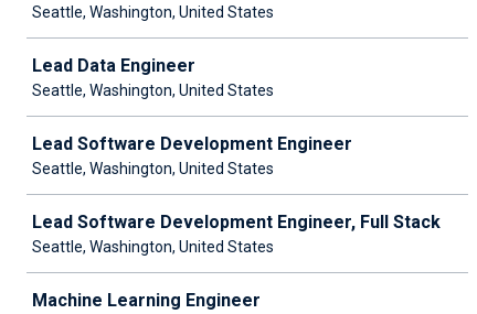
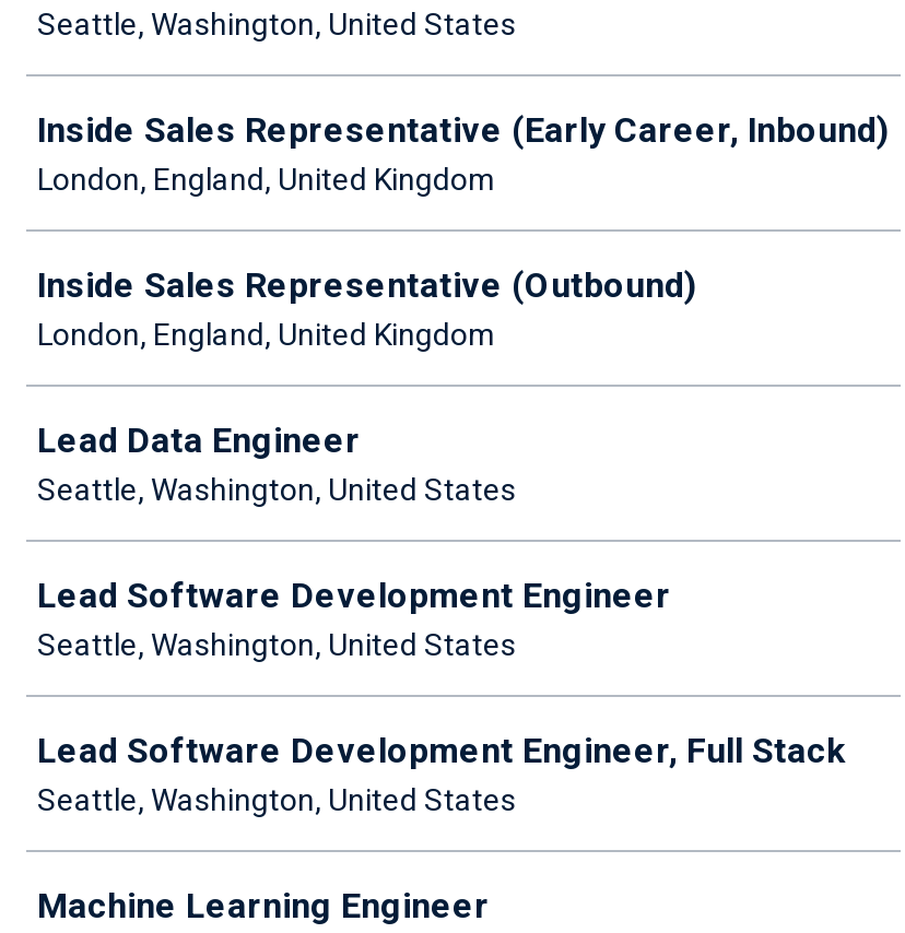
+ Inside Sales Representative (Early Career, Inbound)
+ London, England, United Kingdom
+ Inside Sales Representative (Outbound)
+ London, England, United Kingdom
